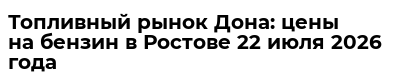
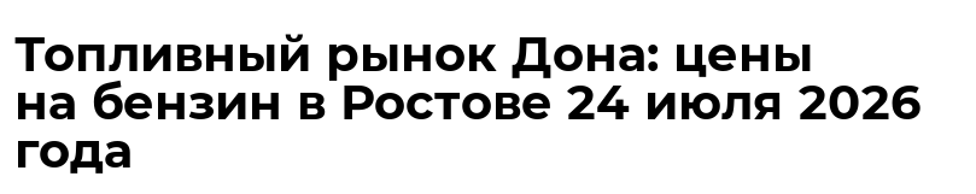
- на бензин в Ростове 22 июля 2026
+ на бензин в Ростове 24 июля 2026
